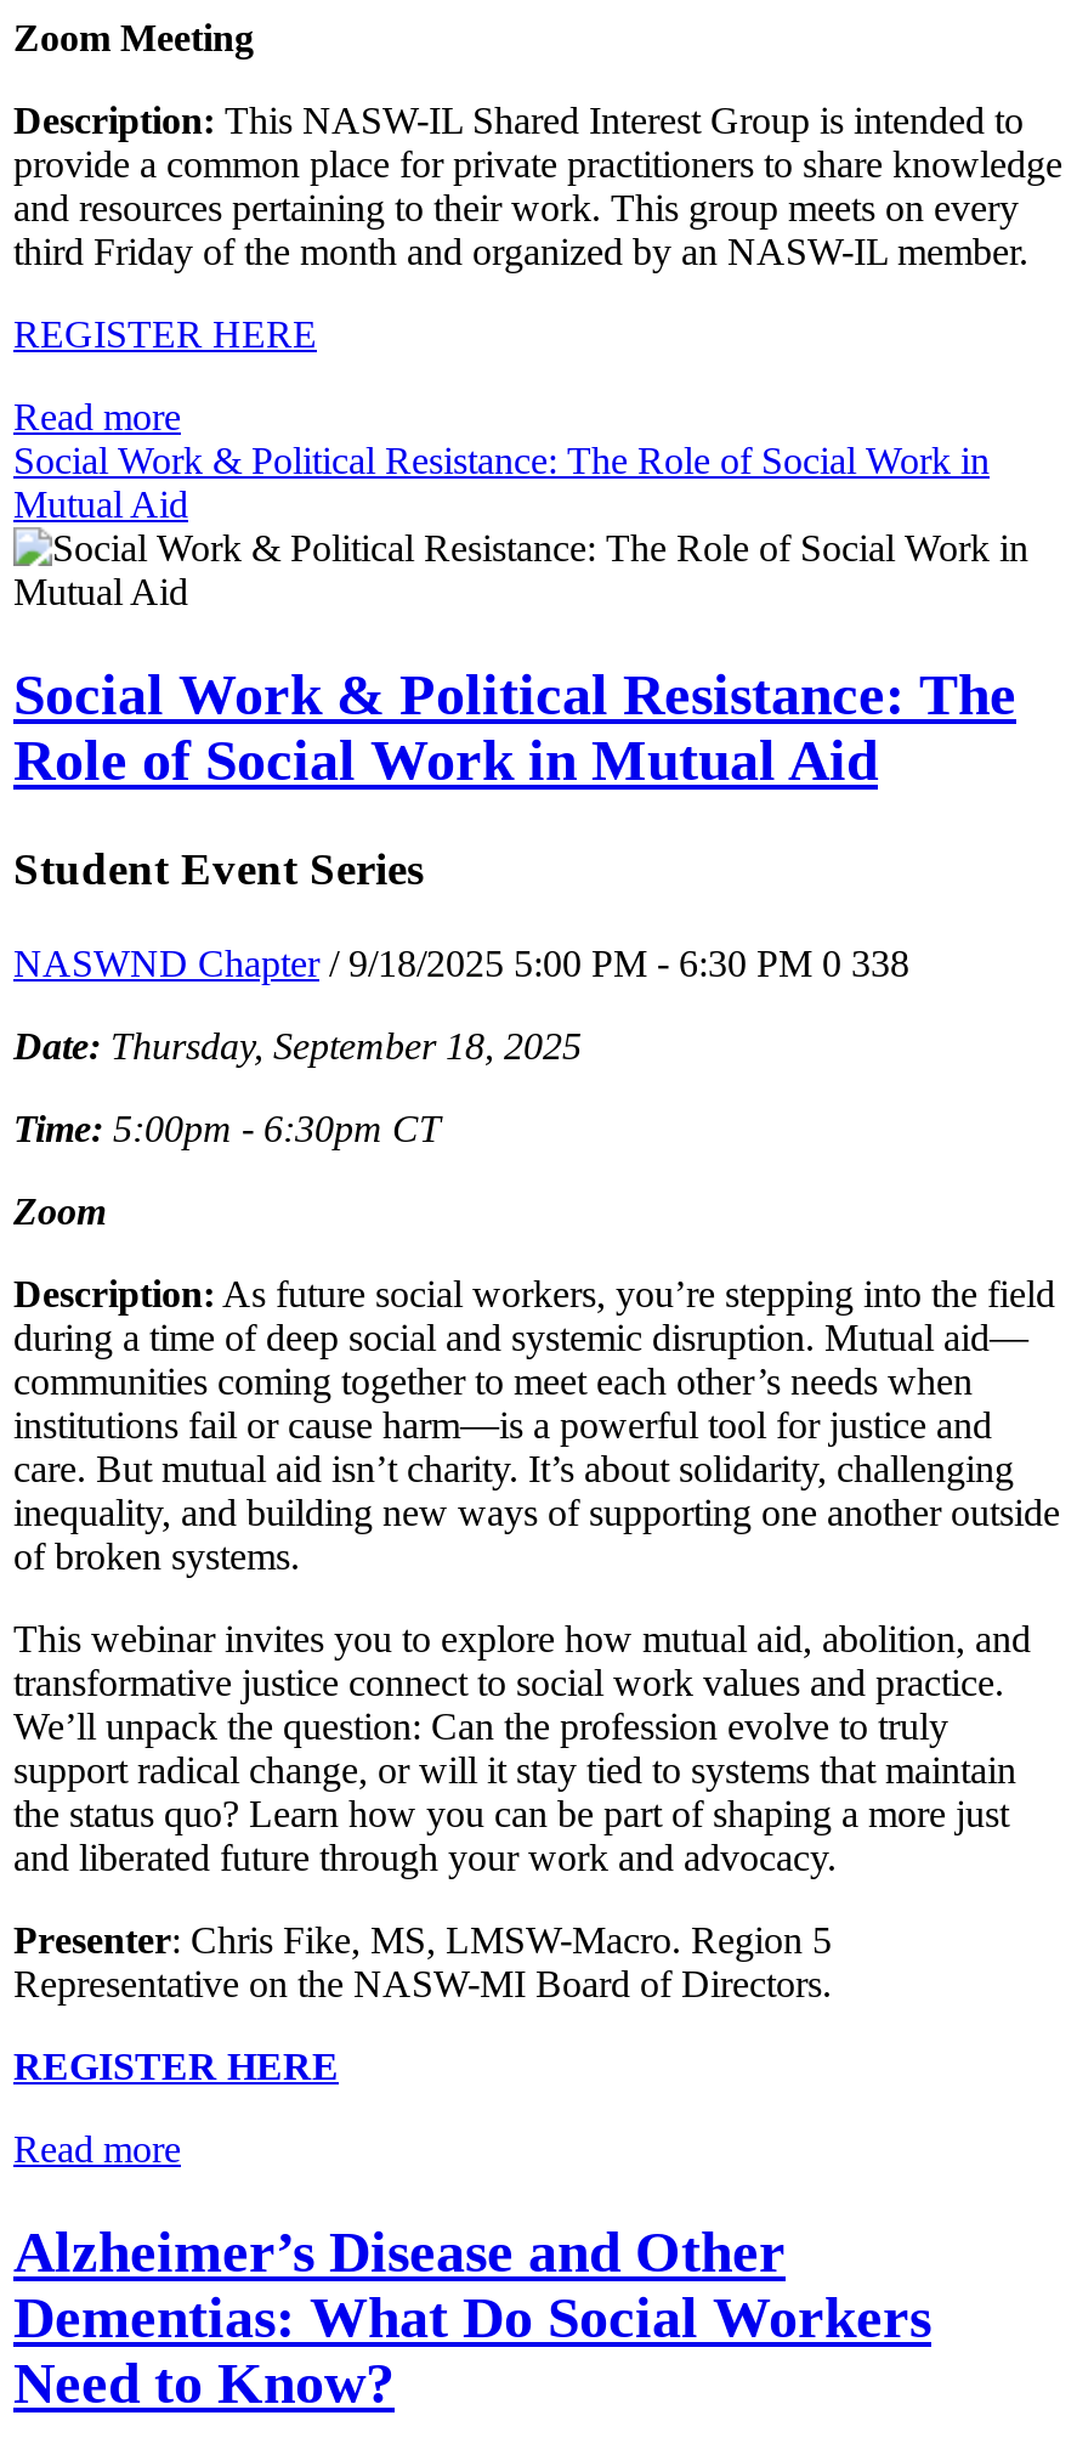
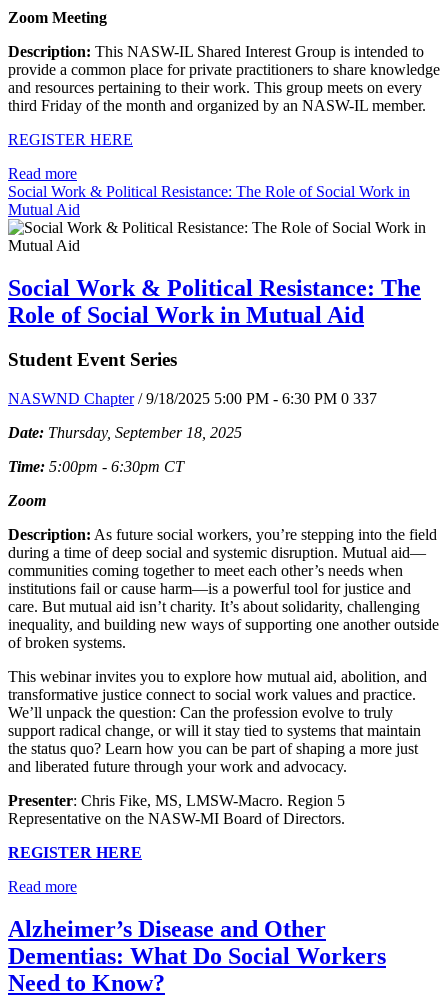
- NASWND Chapter / 9/18/2025 5:00 PM - 6:30 PM 0 338
+ NASWND Chapter / 9/18/2025 5:00 PM - 6:30 PM 0 337
